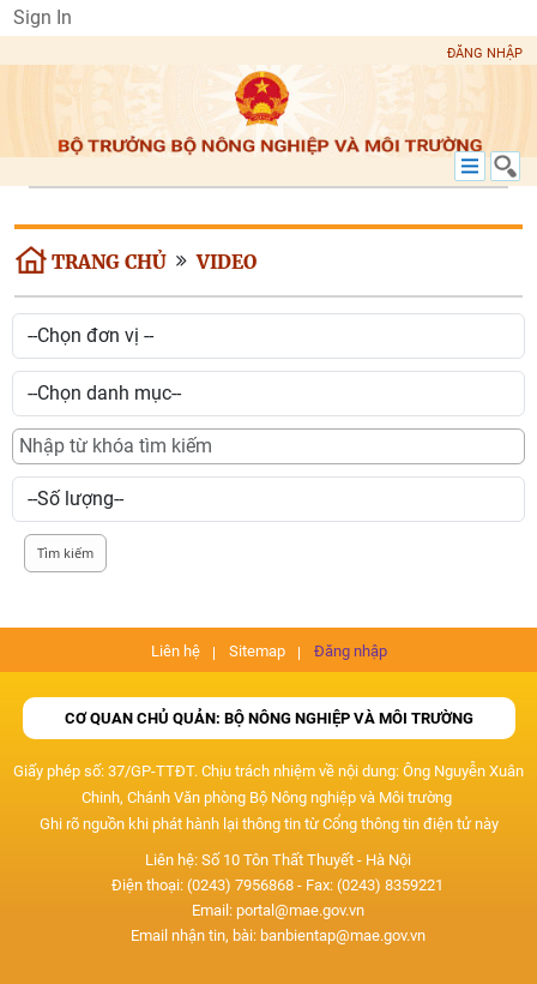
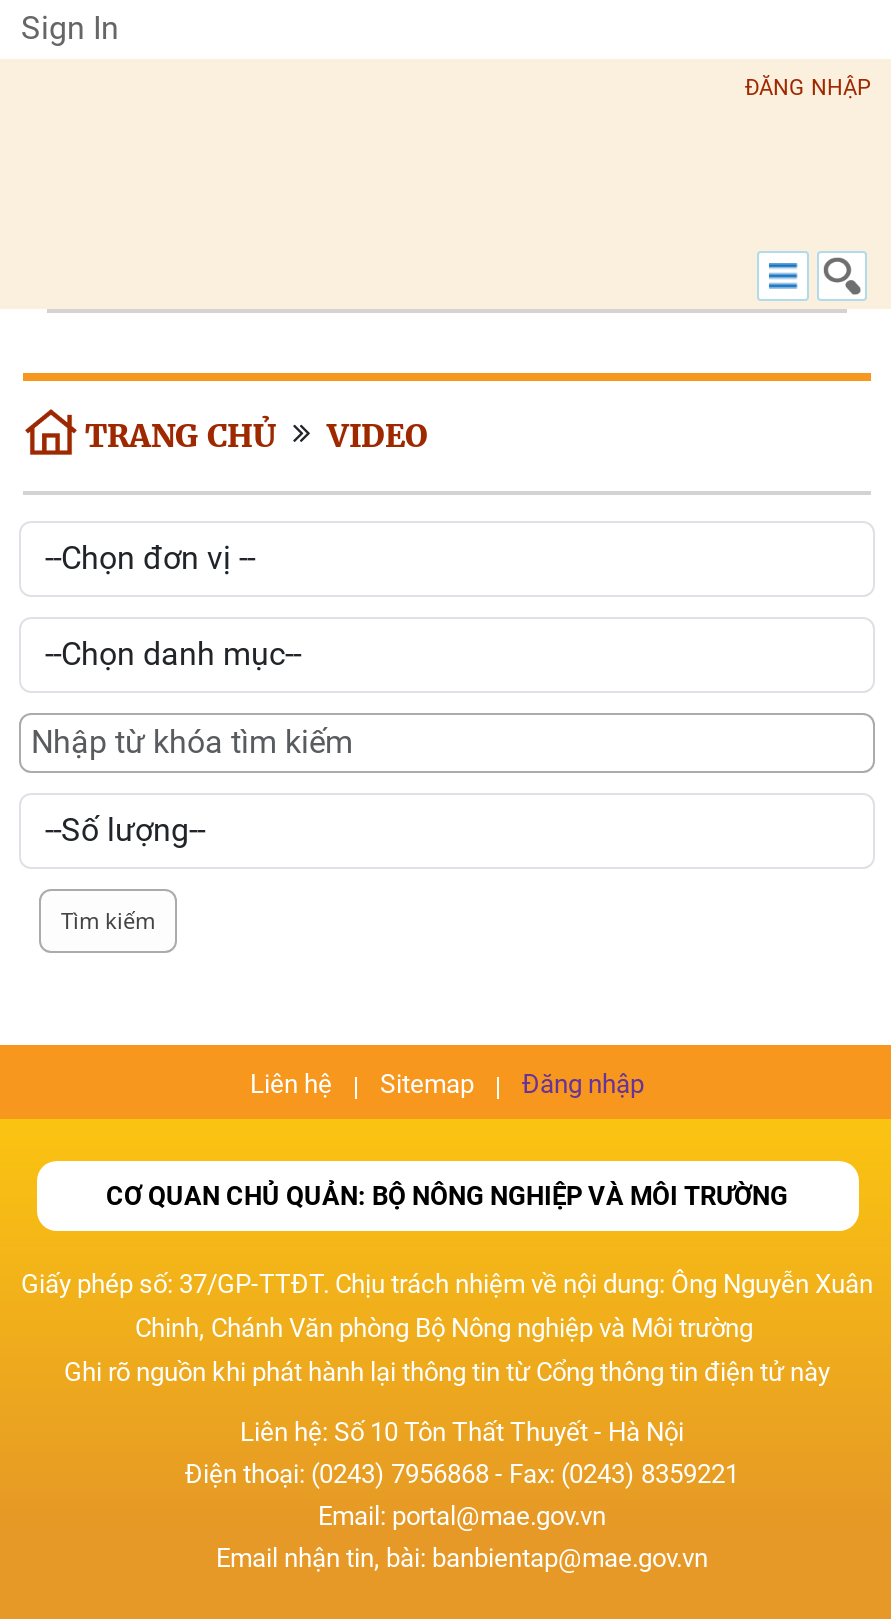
- [image]
